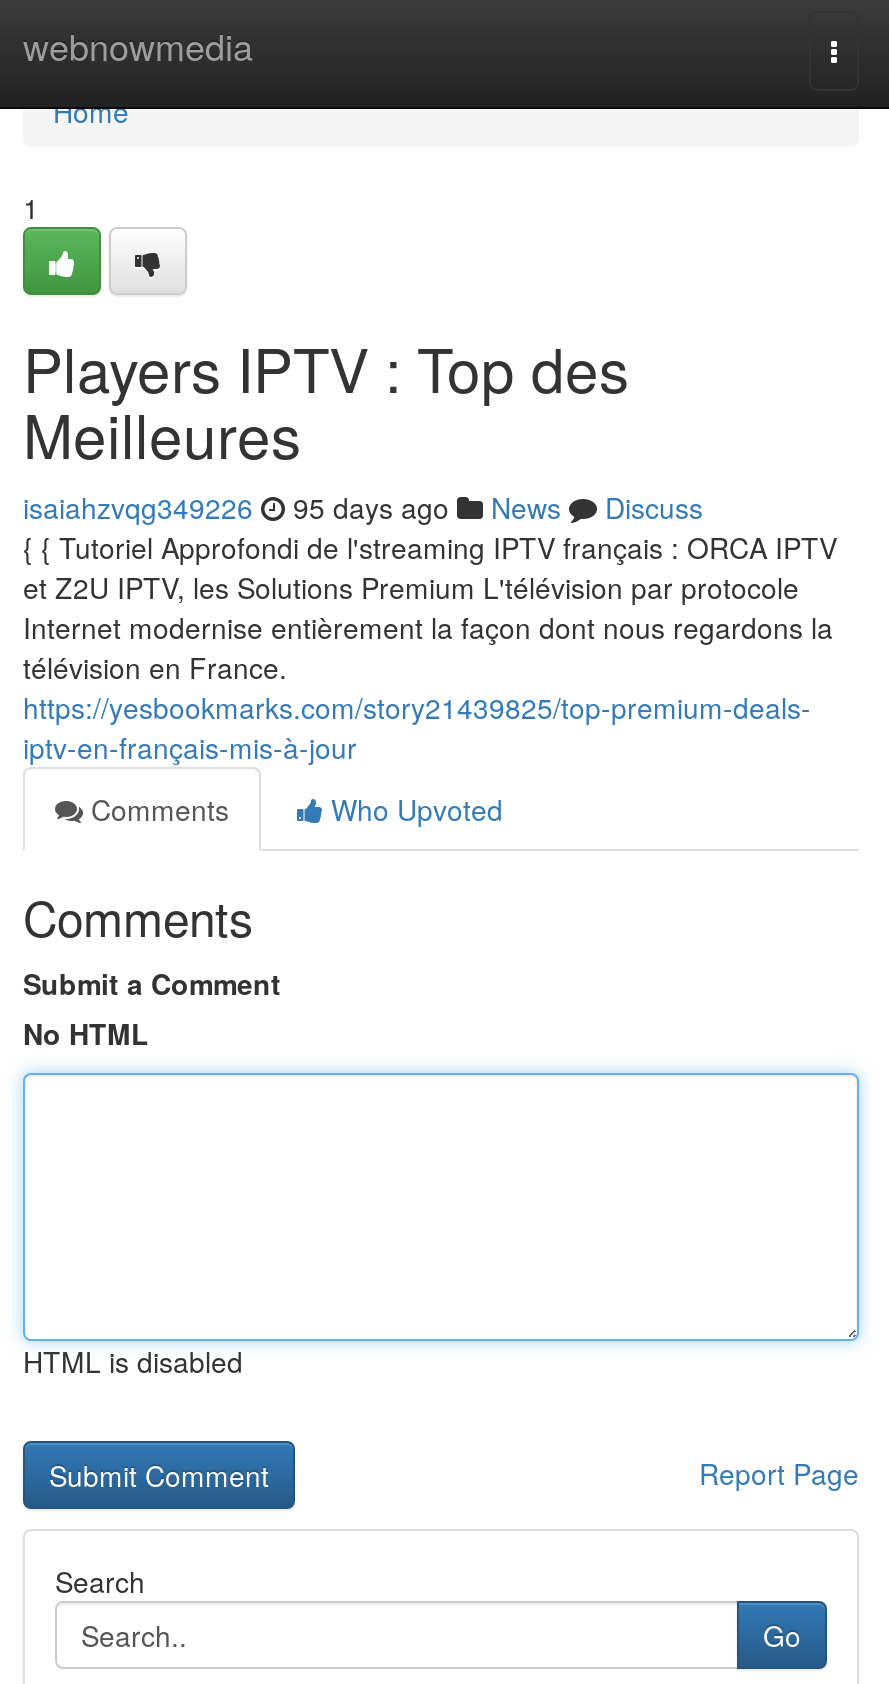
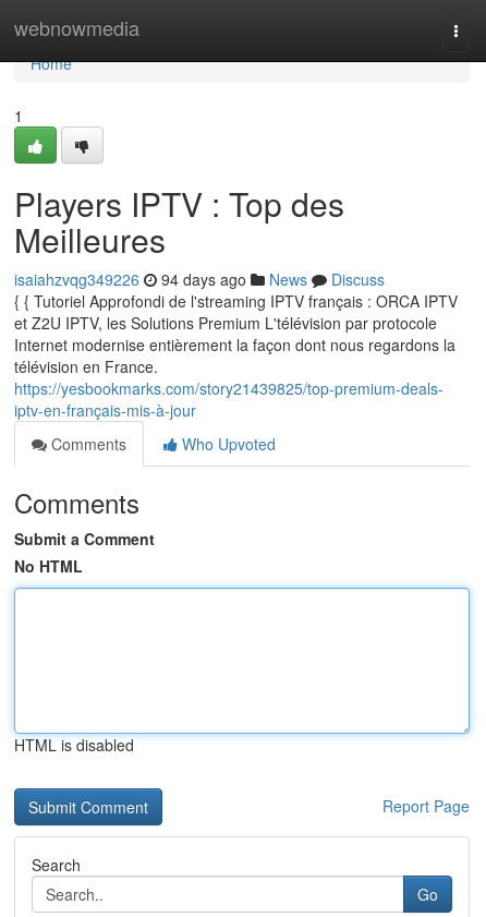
- isaiahzvqg349226 95 days ago News Discuss
+ isaiahzvqg349226 94 days ago News Discuss
